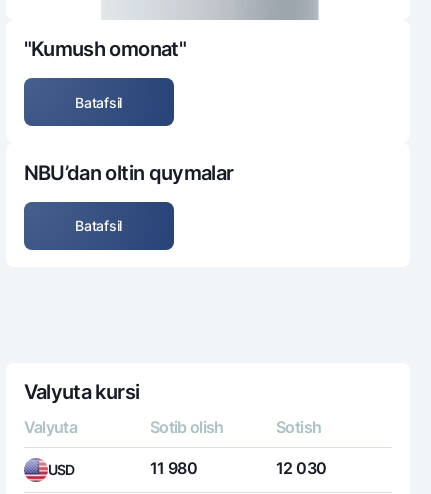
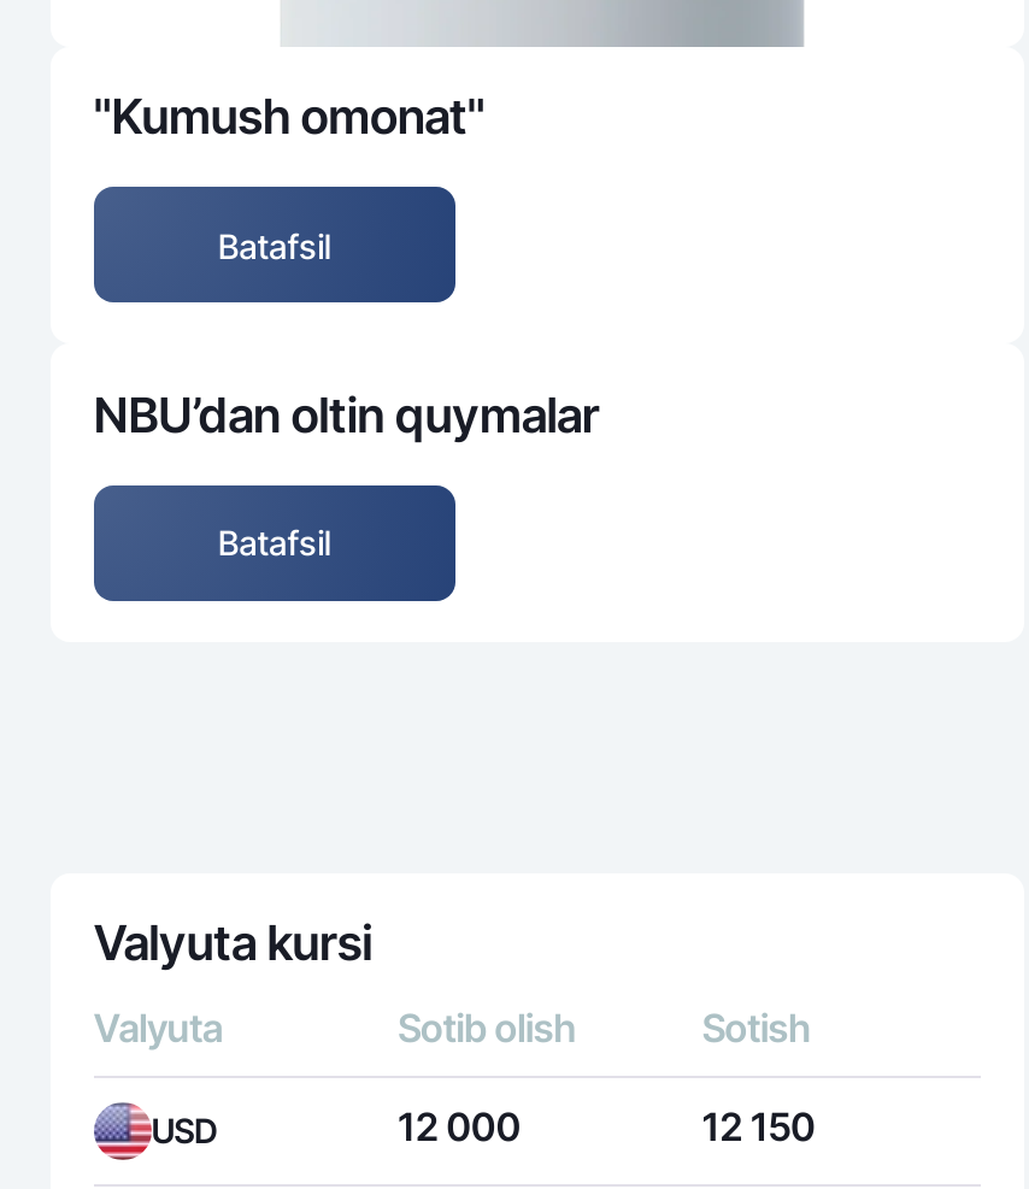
- 11 980
+ 12 000

- 12 030
+ 12 150
